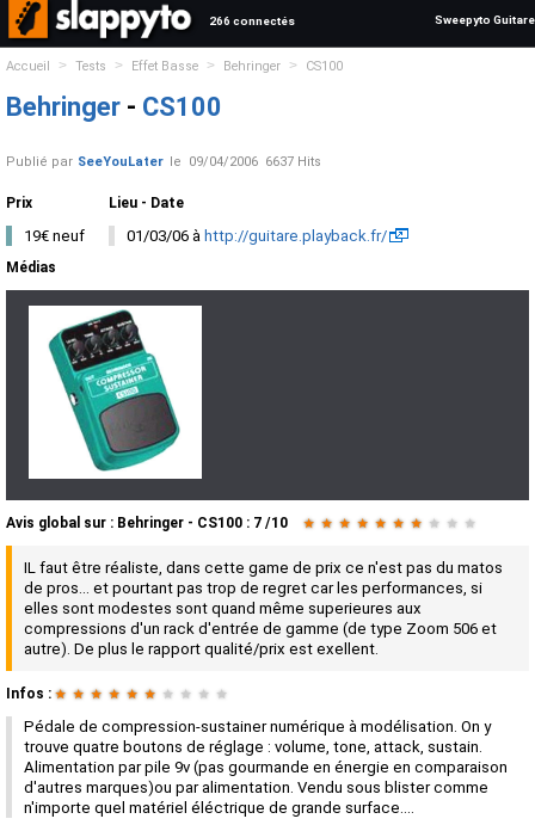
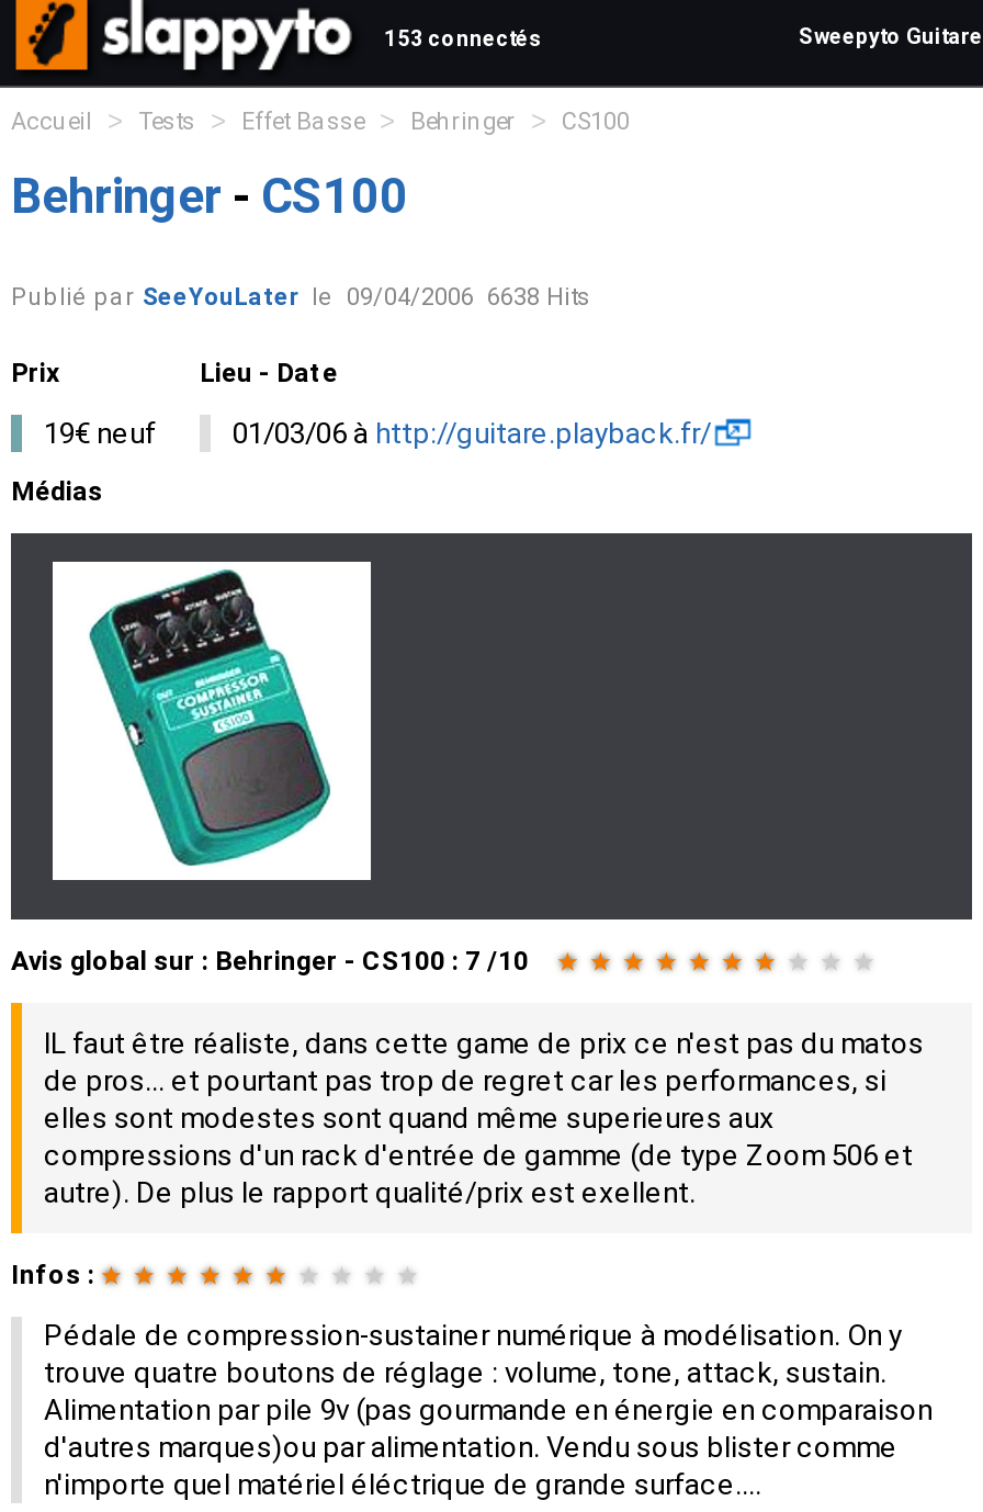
- 266 connectés
+ 153 connectés

- Publié par SeeYouLater le 09/04/2006 6637 Hits
+ Publié par SeeYouLater le 09/04/2006 6638 Hits
